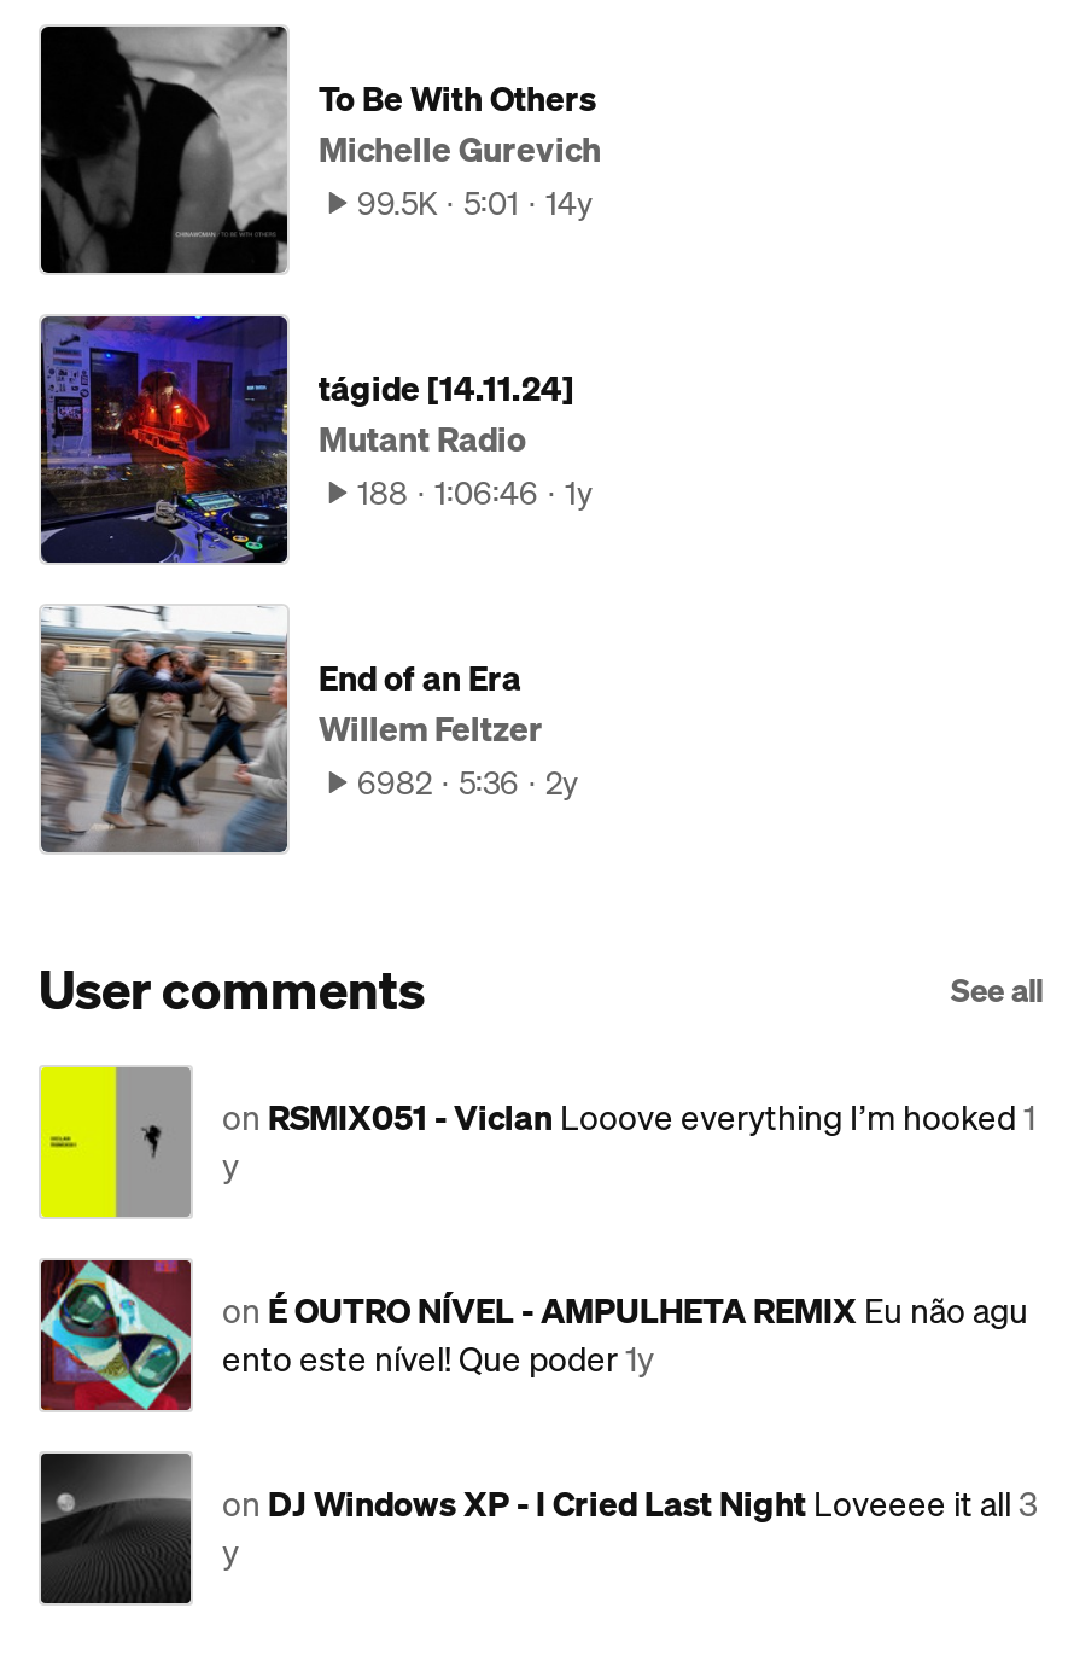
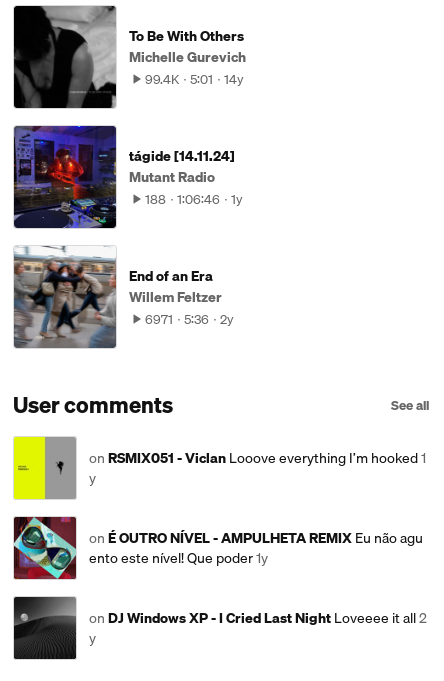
- 99.5K 5:01 14y
+ 99.4K 5:01 14y

- 6982 5:36 2y
+ 6971 5:36 2y

- on DJ Windows XP - I Cried Last Night Loveeee it all 3
+ on DJ Windows XP - I Cried Last Night Loveeee it all 2
